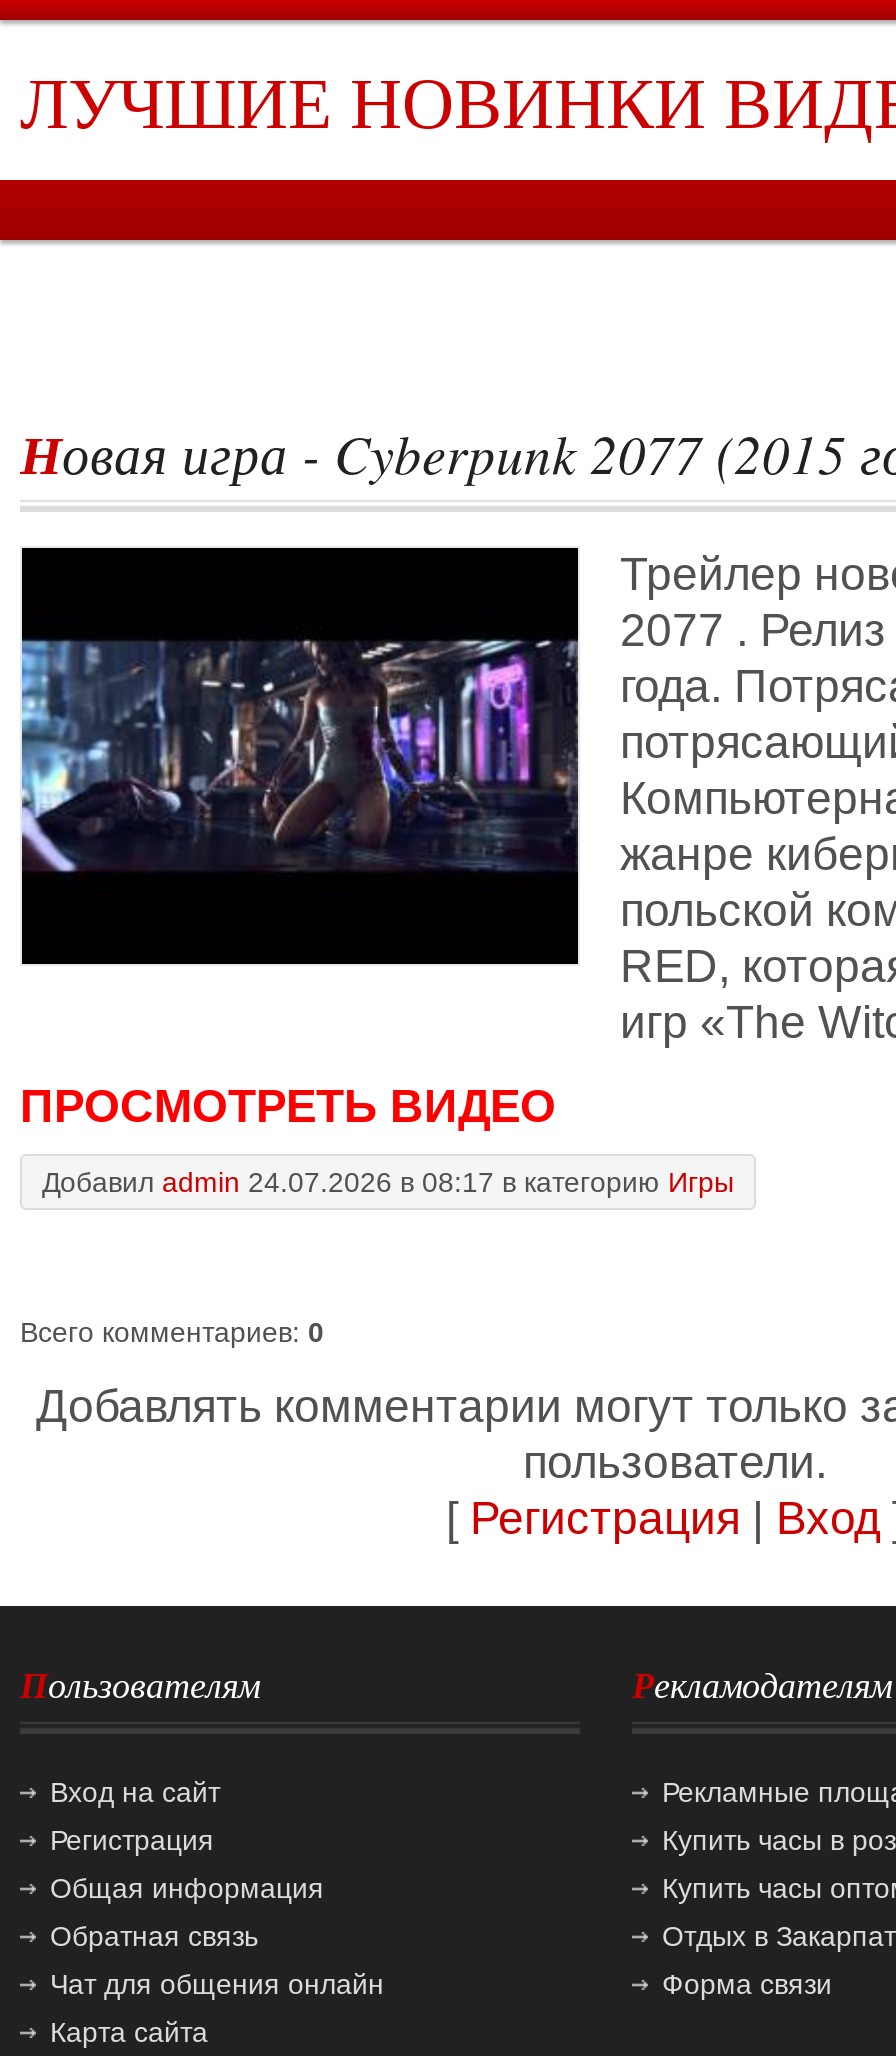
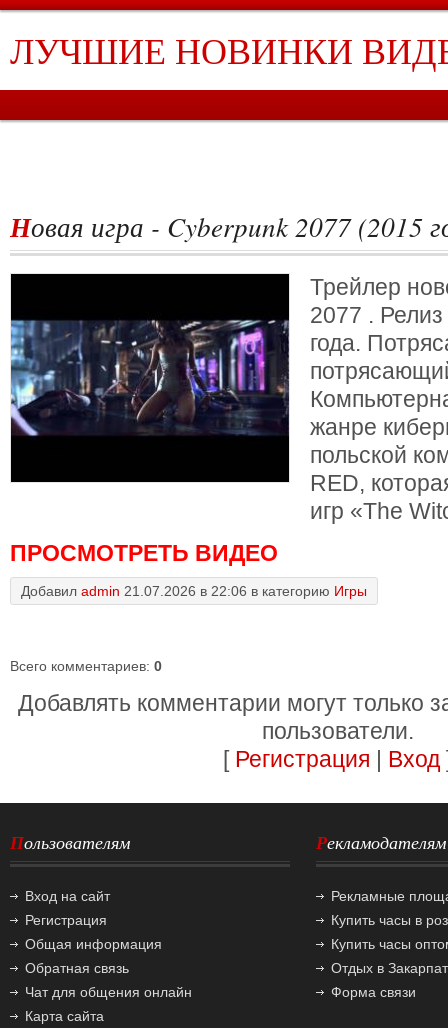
- Добавил admin 24.07.2026 в 08:17 в категорию Игры
+ Добавил admin 21.07.2026 в 22:06 в категорию Игры
